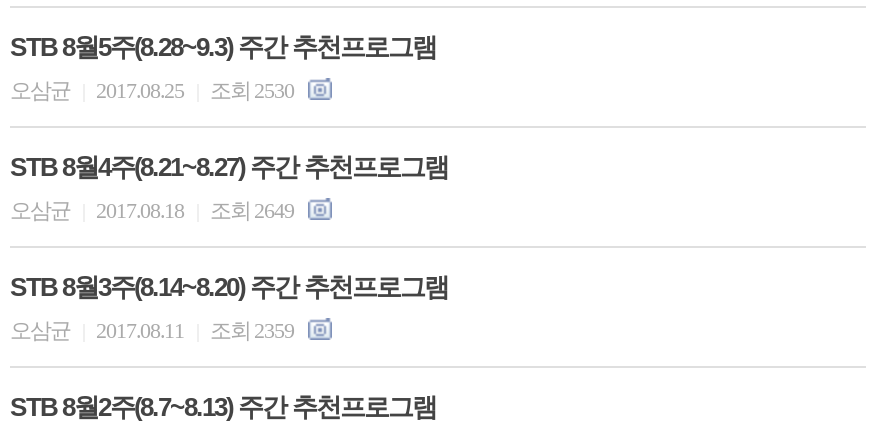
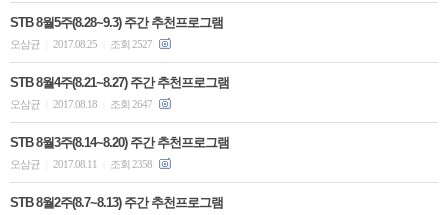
- 오삼균 2017.08.25 조회 2530
+ 오삼균 2017.08.25 조회 2527

- 오삼균 2017.08.18 조회 2649
+ 오삼균 2017.08.18 조회 2647

- 오삼균 2017.08.11 조회 2359
+ 오삼균 2017.08.11 조회 2358
